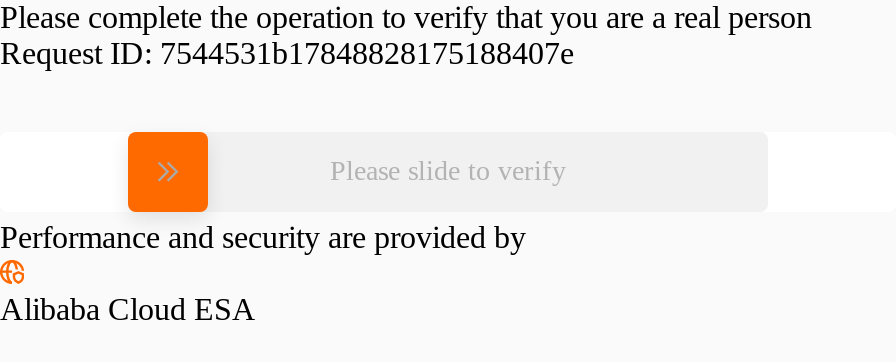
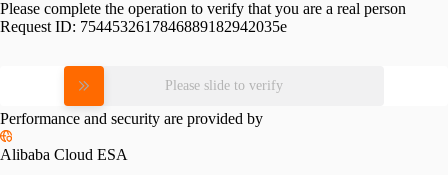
- Request ID: 7544531b17848828175188407e
+ Request ID: 7544532617846889182942035e
